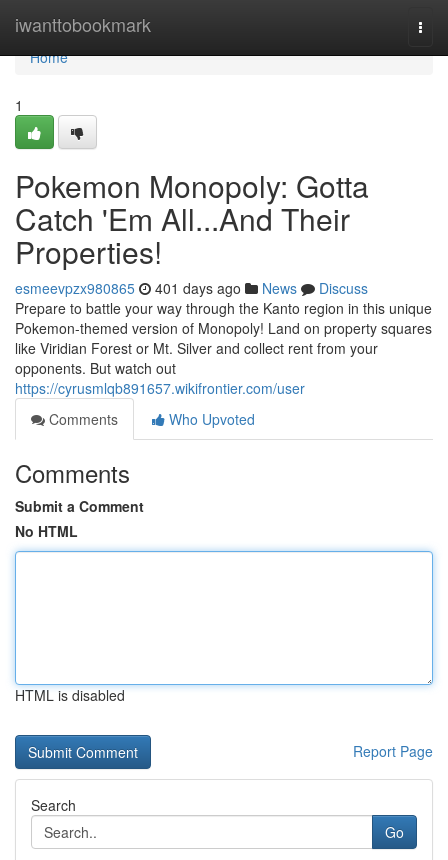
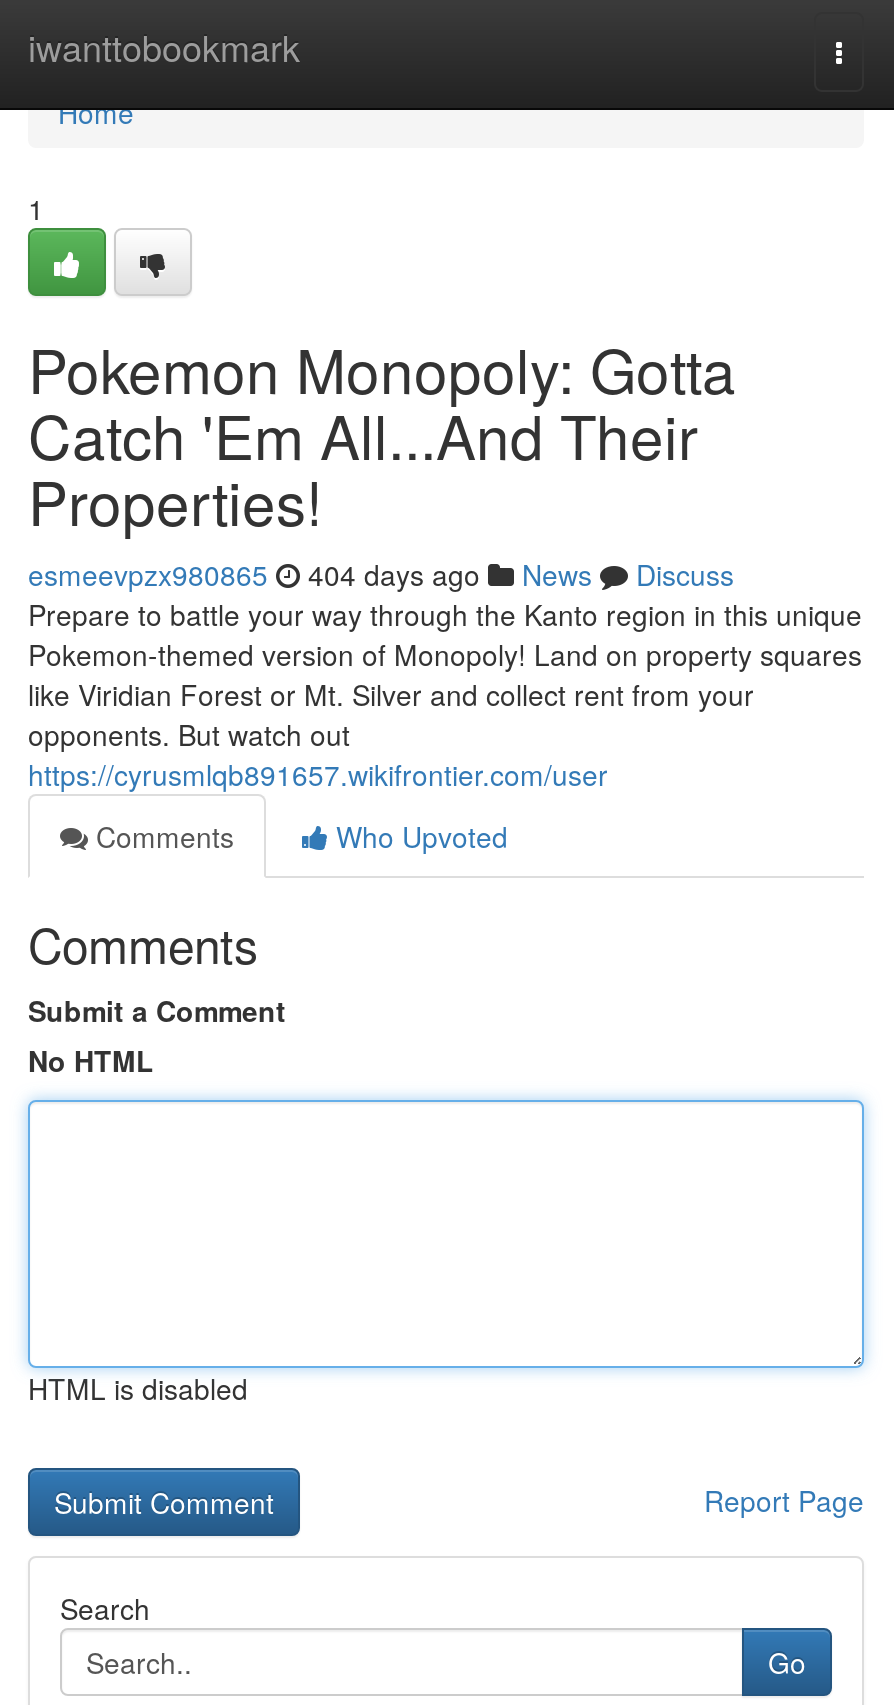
- esmeevpzx980865 401 days ago News Discuss
+ esmeevpzx980865 404 days ago News Discuss
